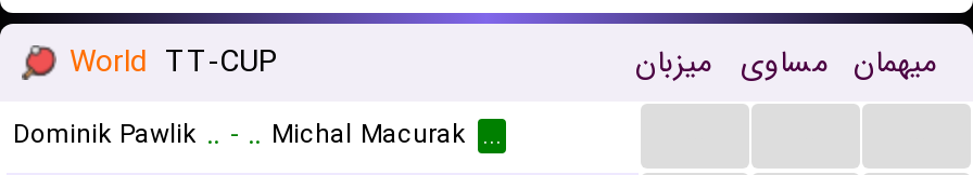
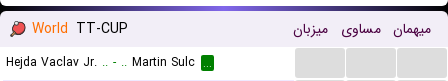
- Dominik Pawlik .. - .. Michal Macurak ...
+ Hejda Vaclav Jr. .. - .. Martin Sulc ...
